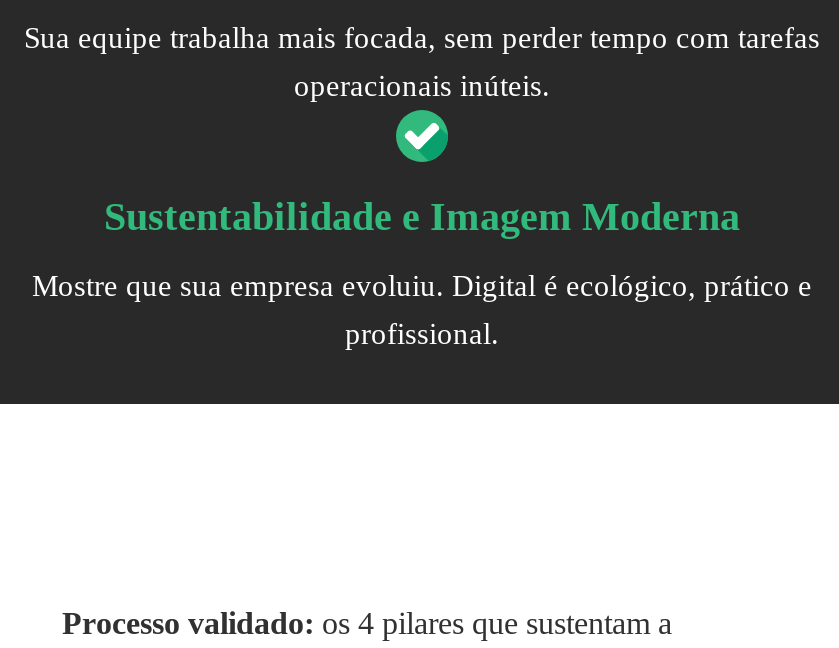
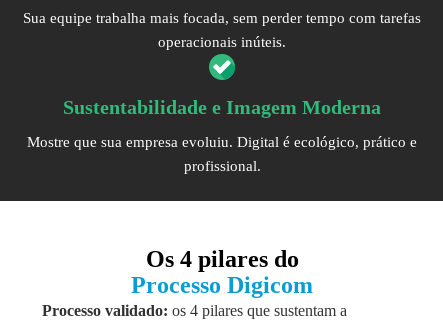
+ Os 4 pilares do
+ Processo Digicom
